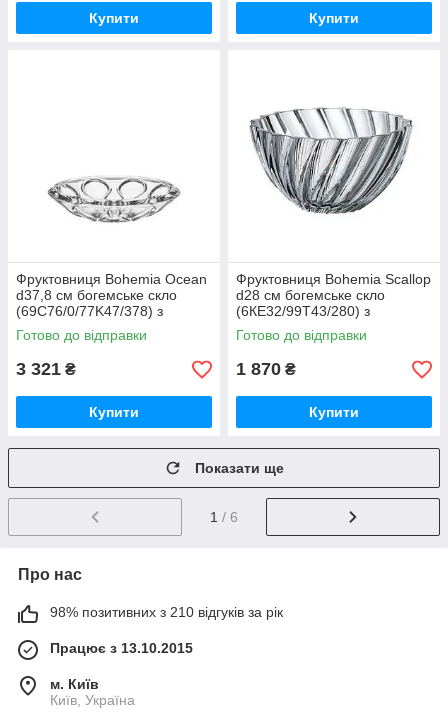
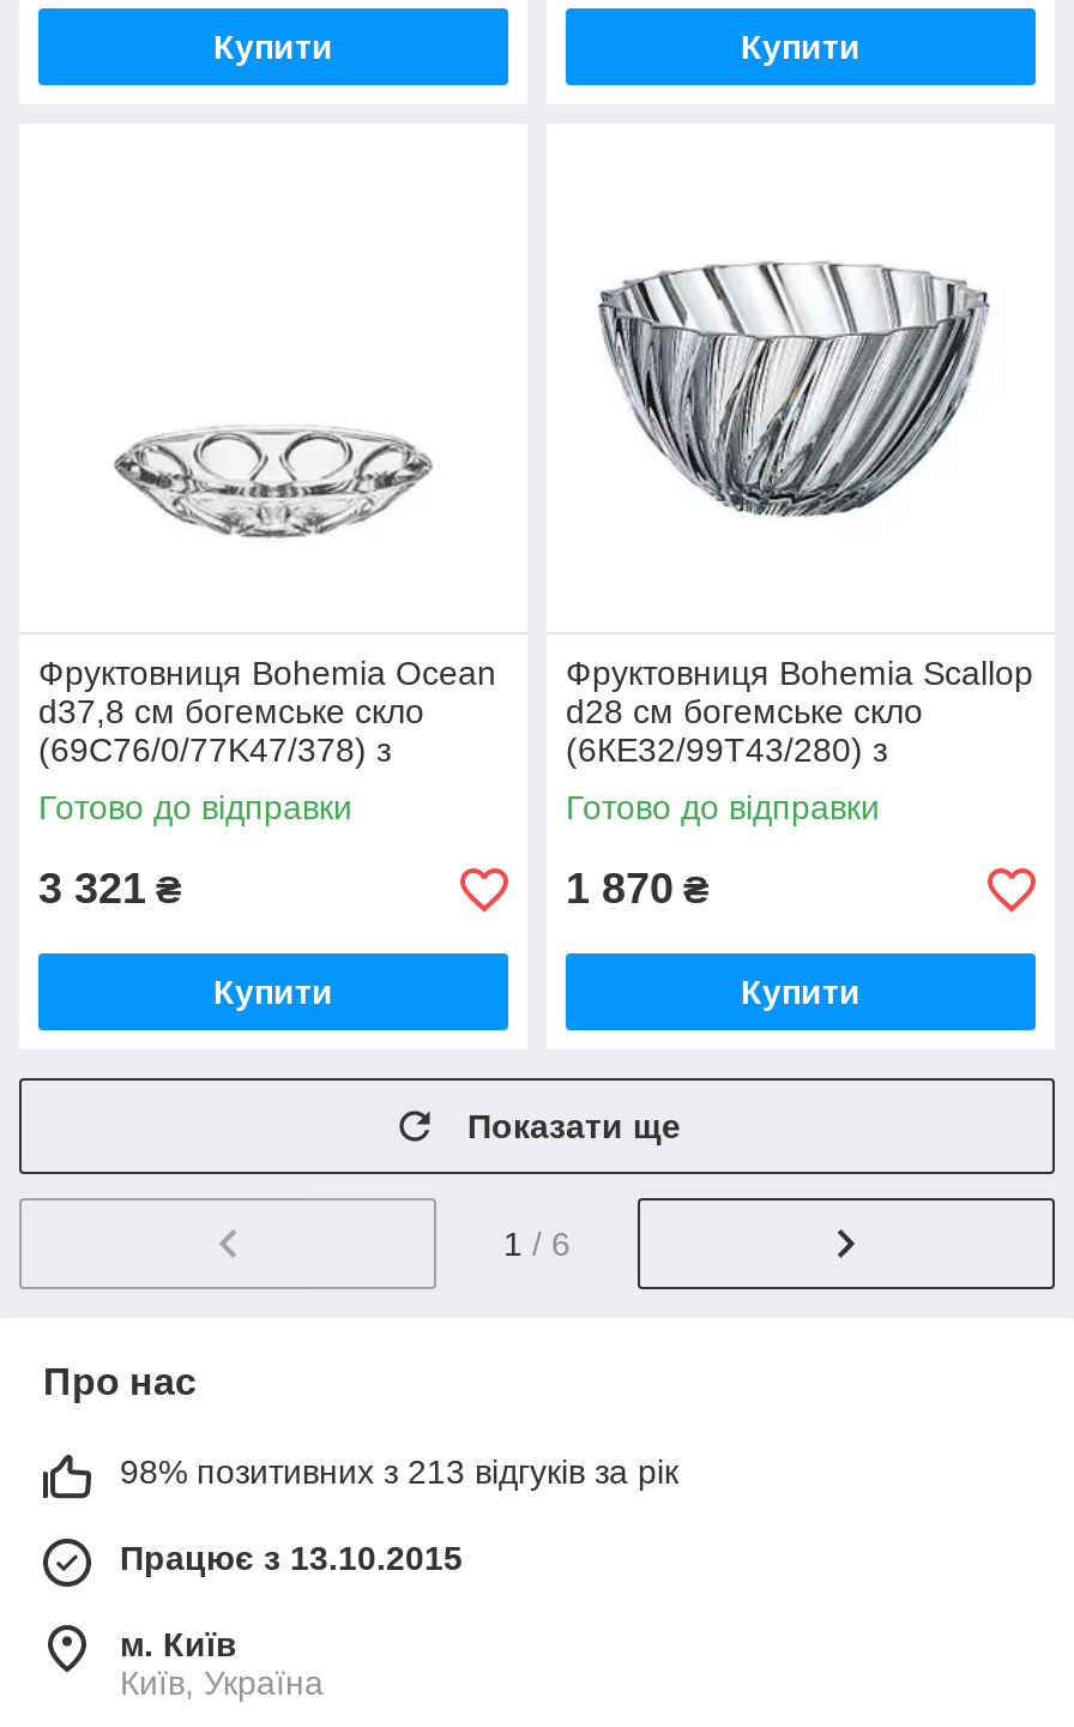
- 98% позитивних з 210 відгуків за рік
+ 98% позитивних з 213 відгуків за рік
